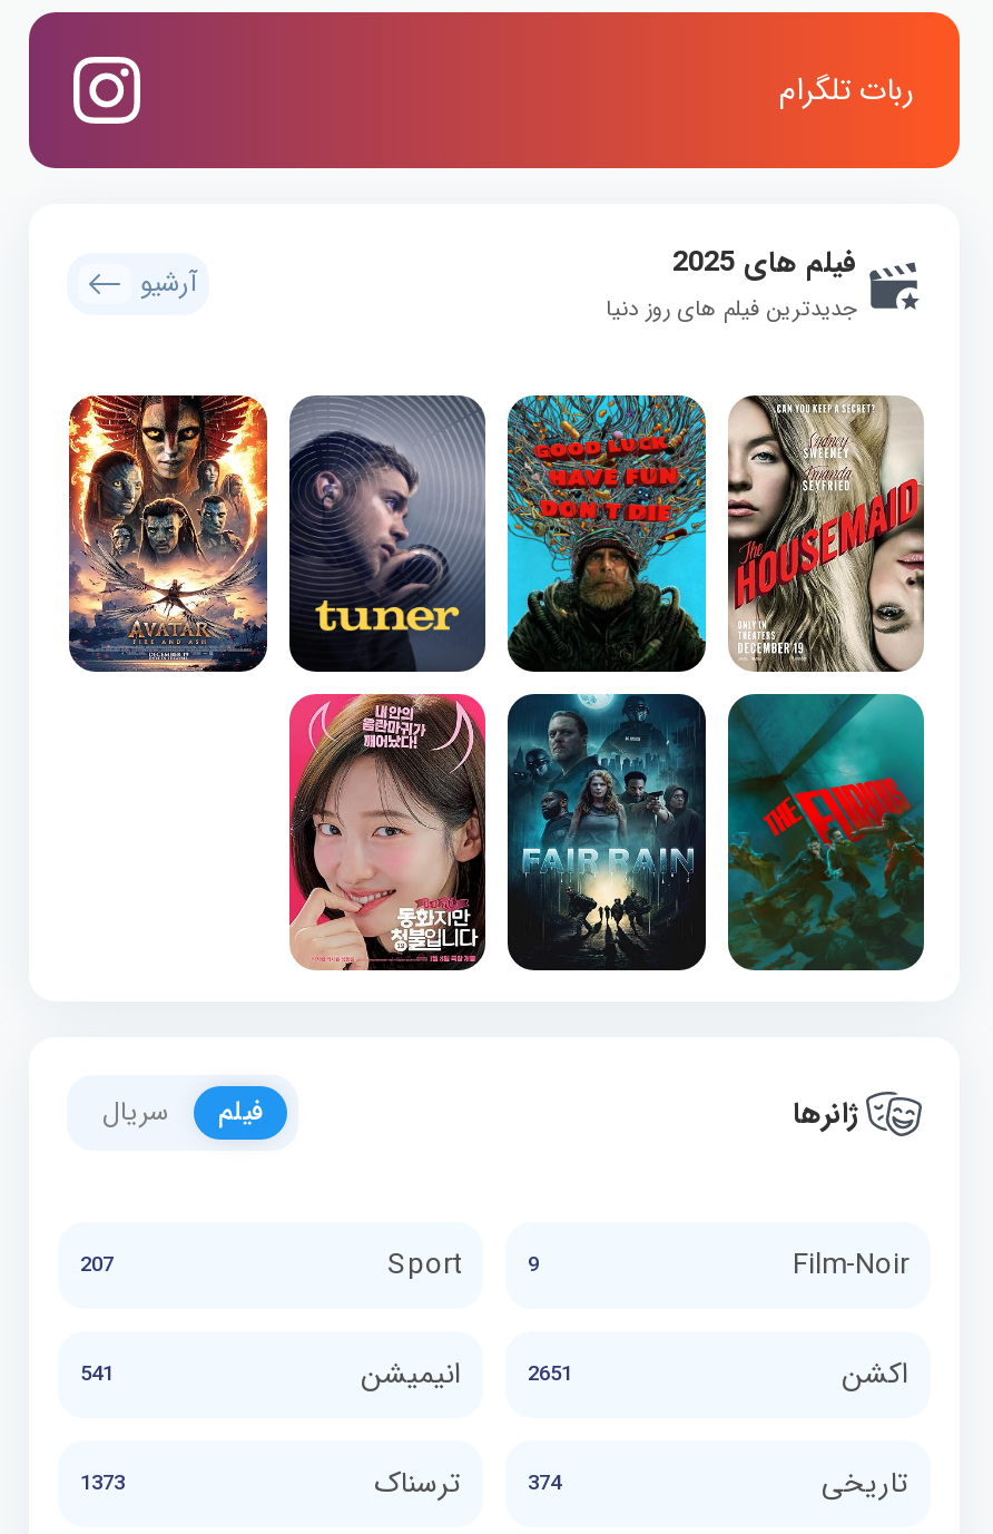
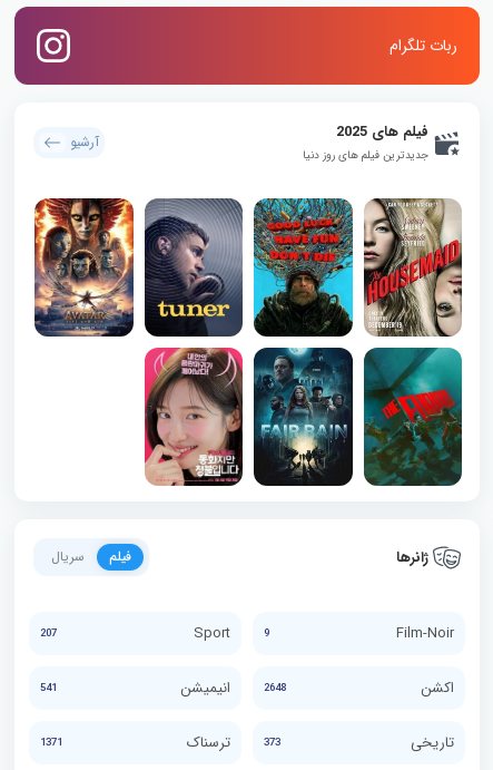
- 2651
+ 2648

- 1373
+ 1371

- 374 ترسناک
+ 373 ترسناک
